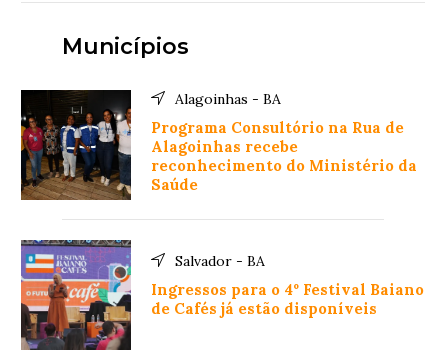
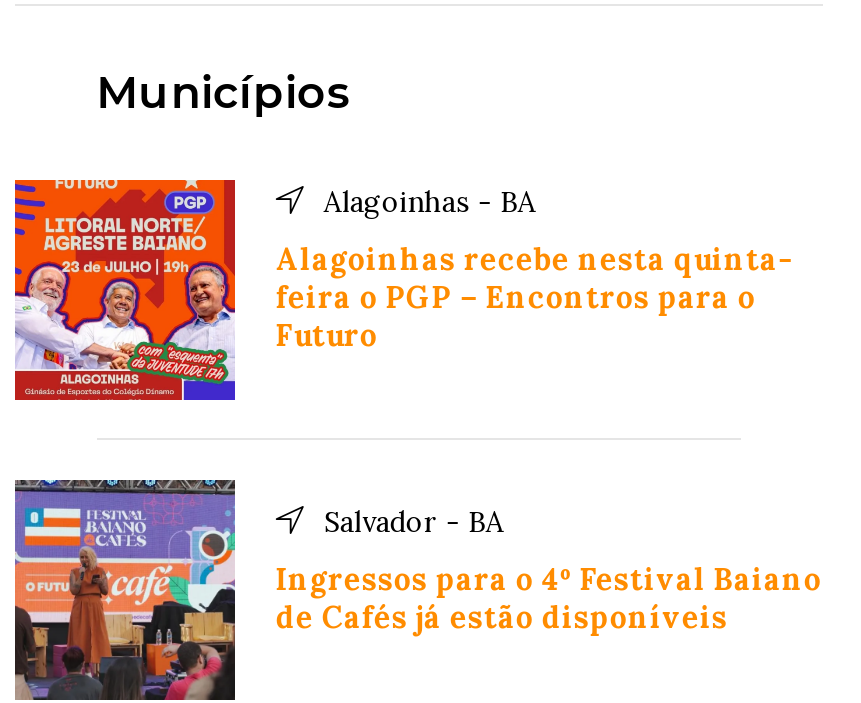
- [image]
- Programa Consultório na Rua de
- Alagoinhas recebe
- reconhecimento do Ministério da
- Saúde
+ [image]
+ Alagoinhas recebe nesta quinta-
+ feira o PGP – Encontros para o
+ Futuro
